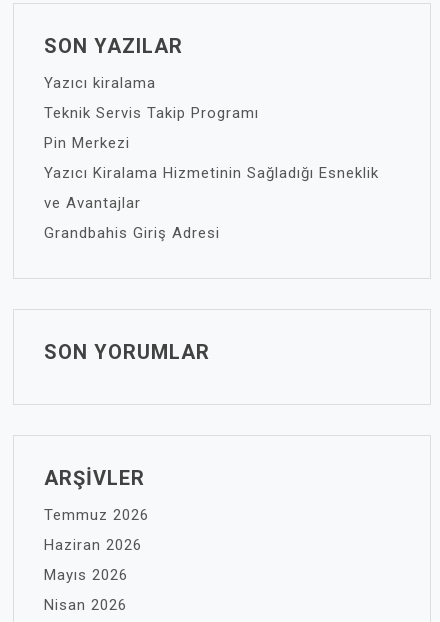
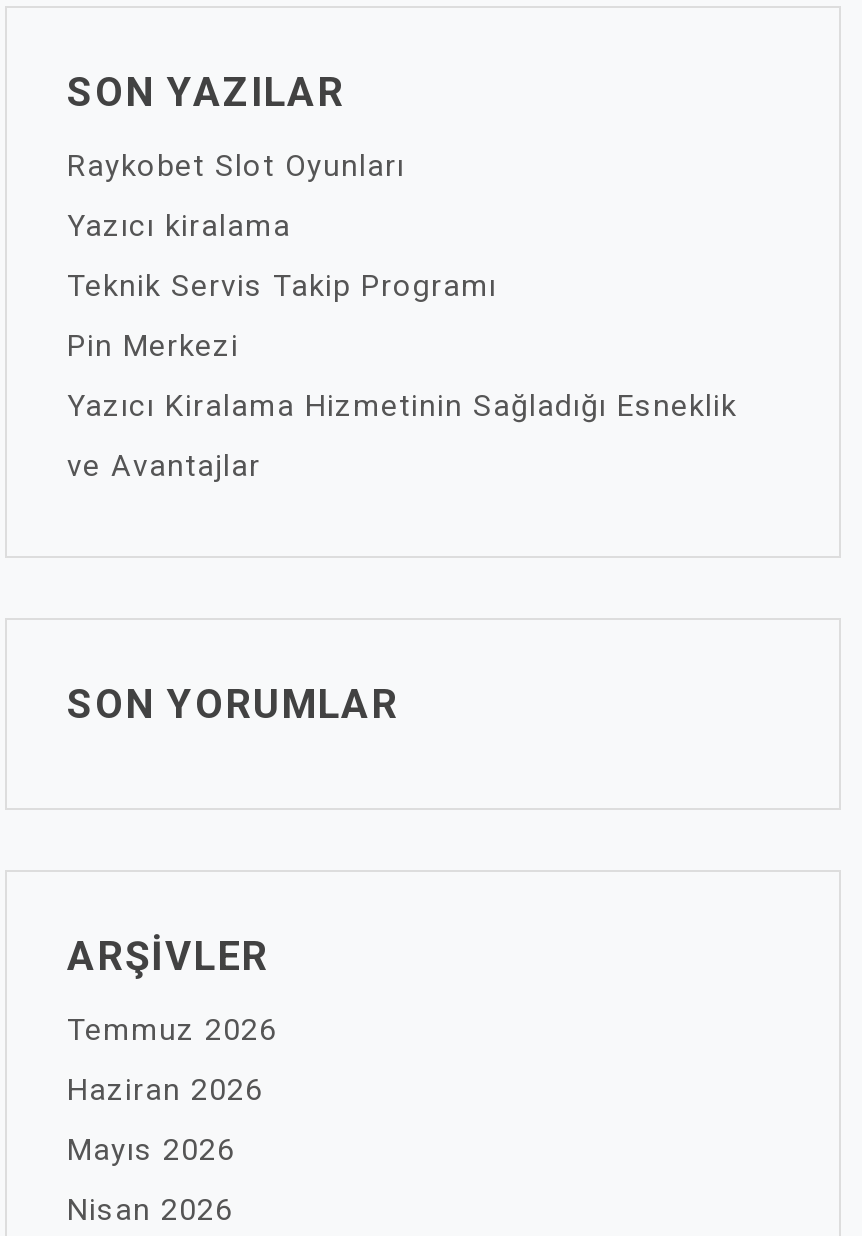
+ Raykobet Slot Oyunları

moved down: Yazıcı kiralama | Teknik Servis Takip Programı | Pin Merkezi | Yazıcı Kiralama Hizmetinin Sağladığı Esneklik | ve Avantajlar

- Grandbahis Giriş Adresi
